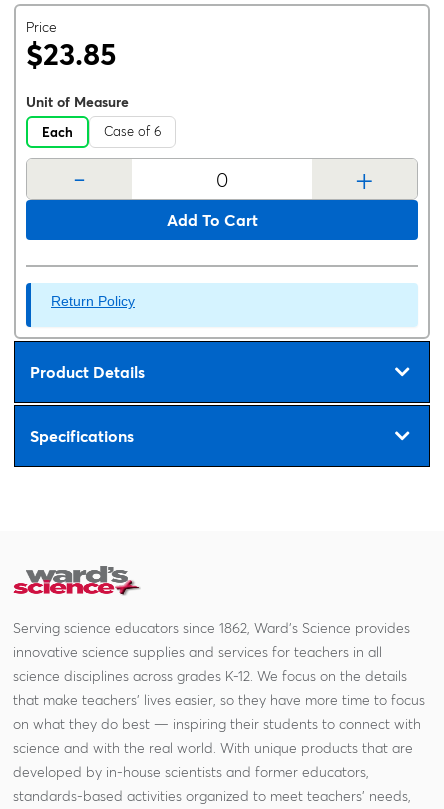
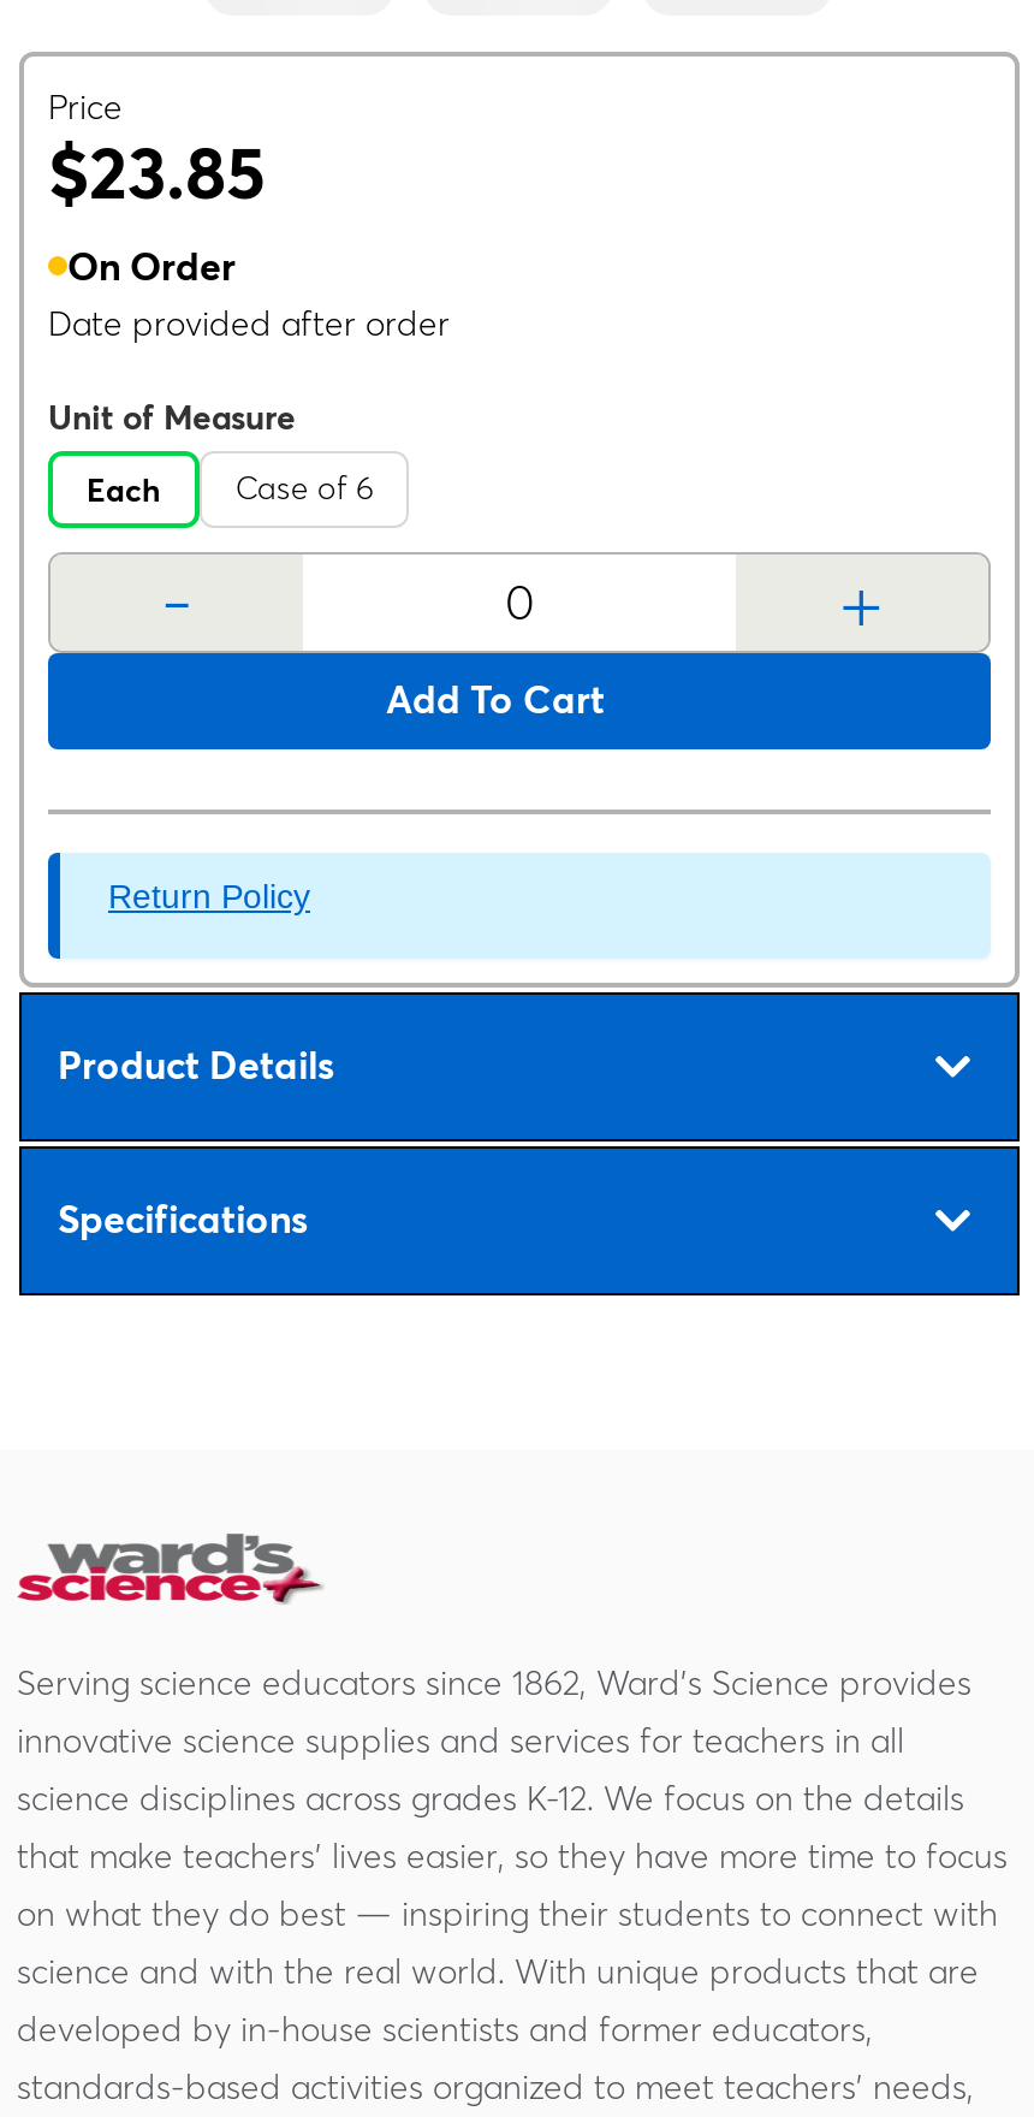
+ On Order
+ Date provided after order
